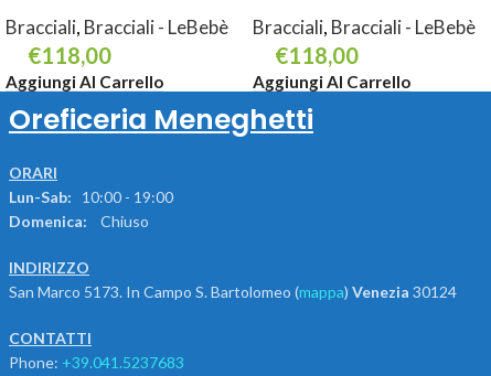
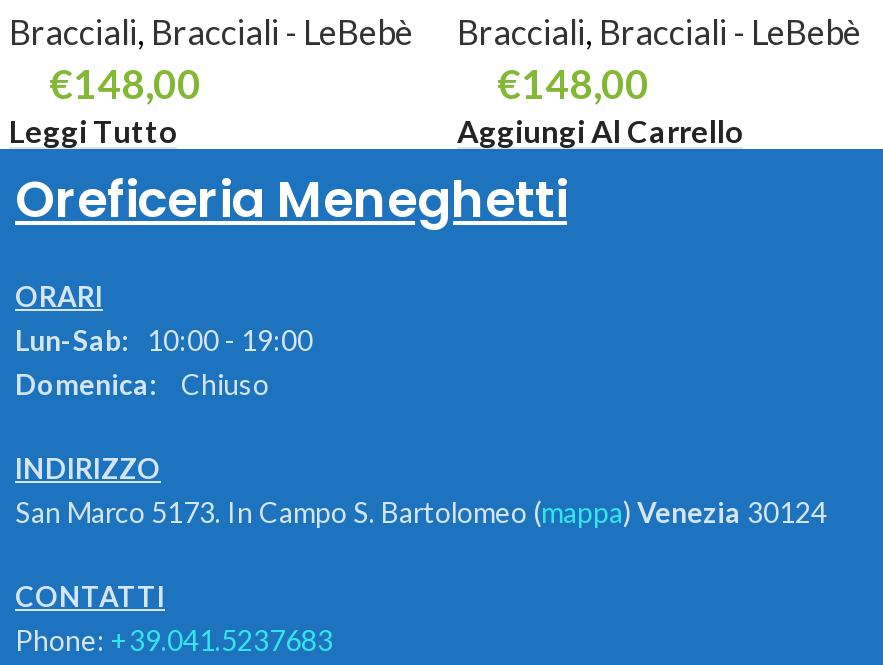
- €118,00
- Aggiungi Al Carrello
+ €148,00
+ Leggi Tutto

- €118,00
+ €148,00
